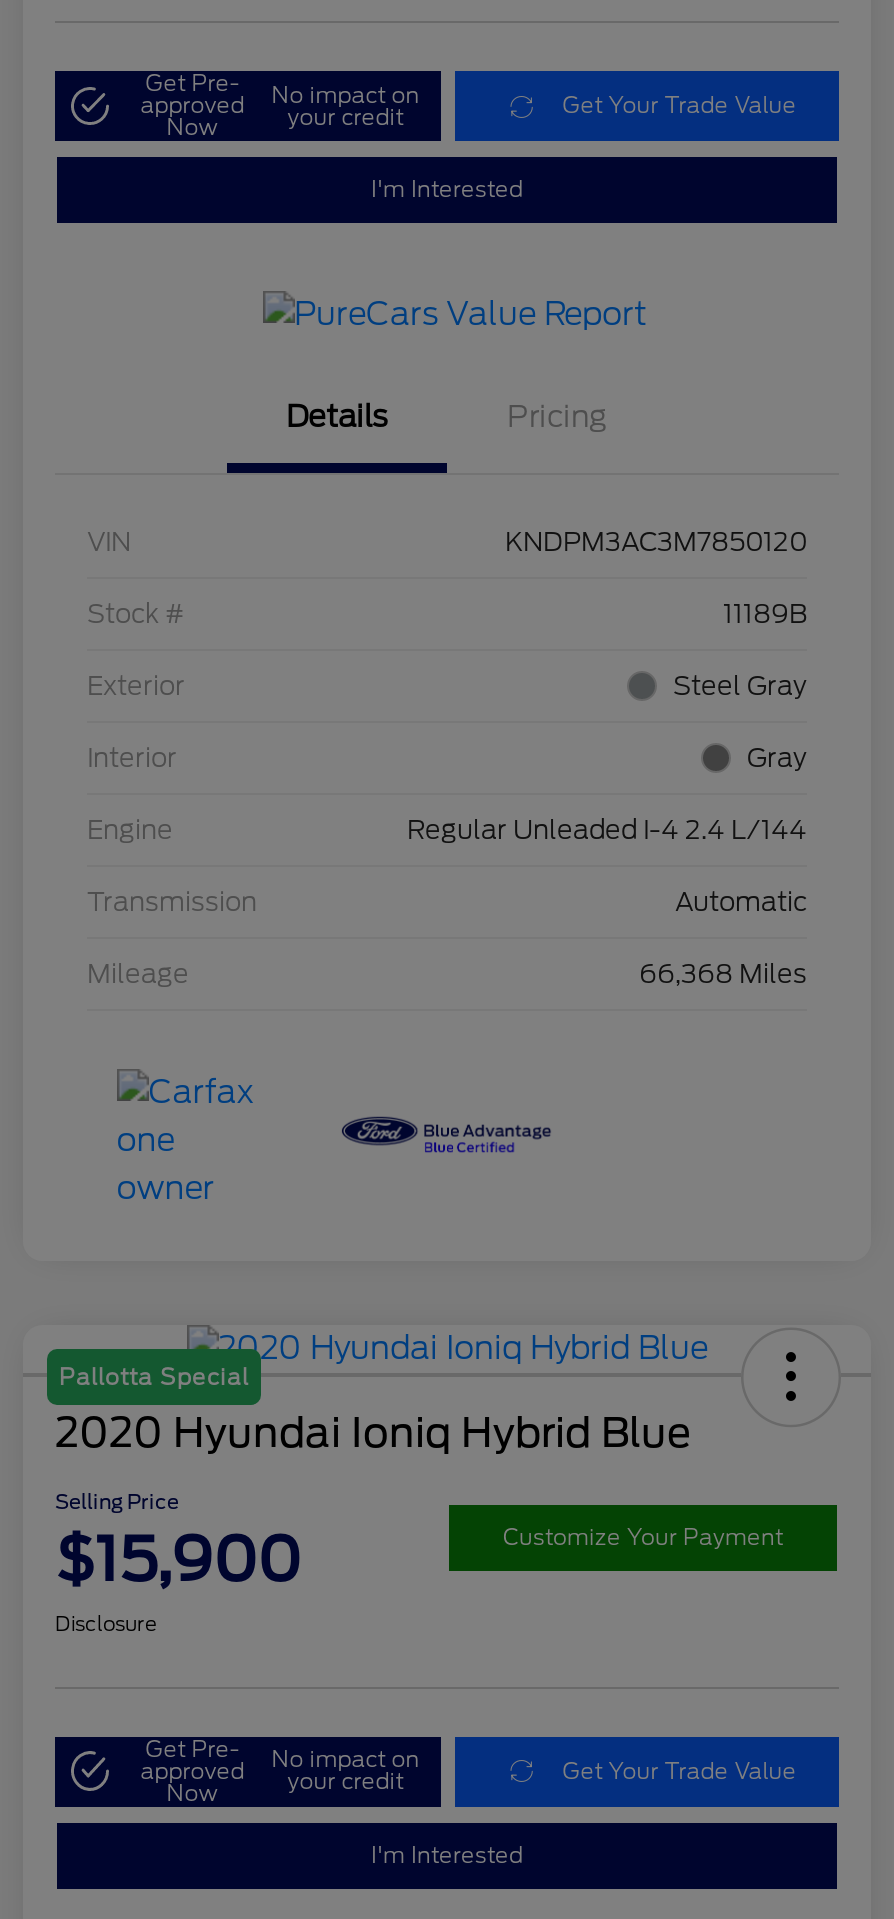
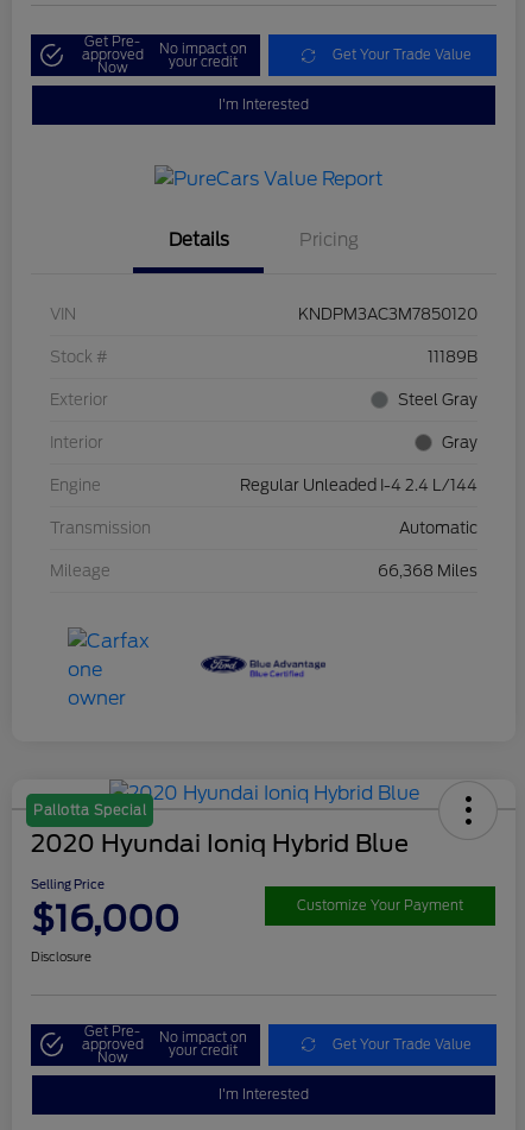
- $15,900
+ $16,000
